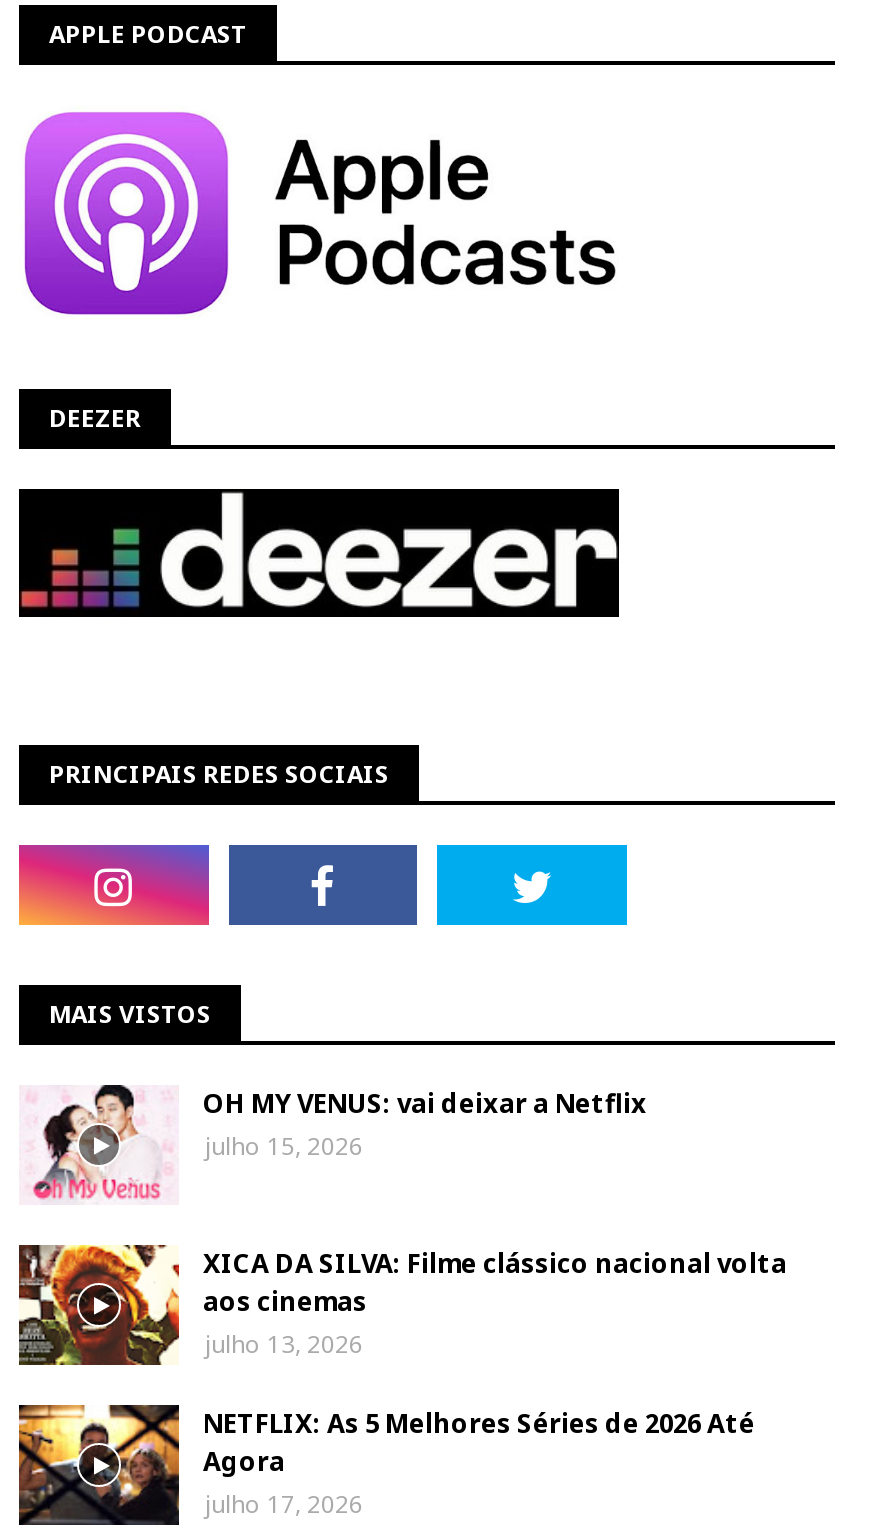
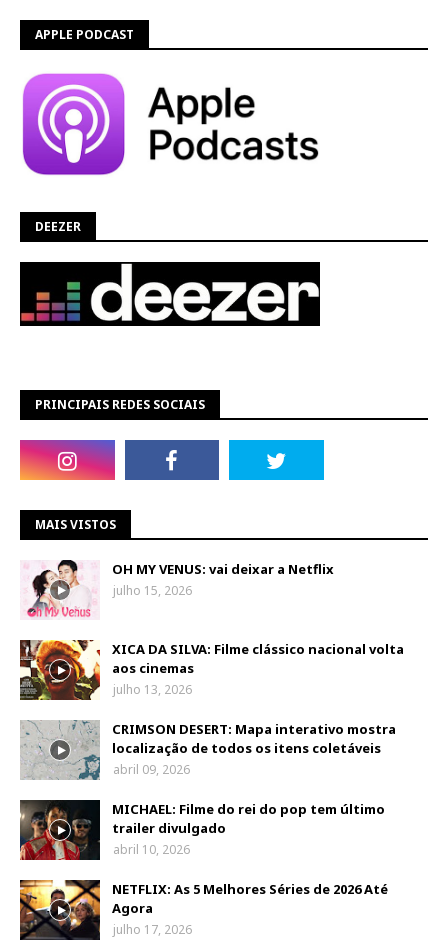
+ [image]

+ [image]
+ CRIMSON DESERT: Mapa interativo mostra
+ localização de todos os itens coletáveis
+ abril 09, 2026
+ MICHAEL: Filme do rei do pop tem último
+ trailer divulgado
+ abril 10, 2026
